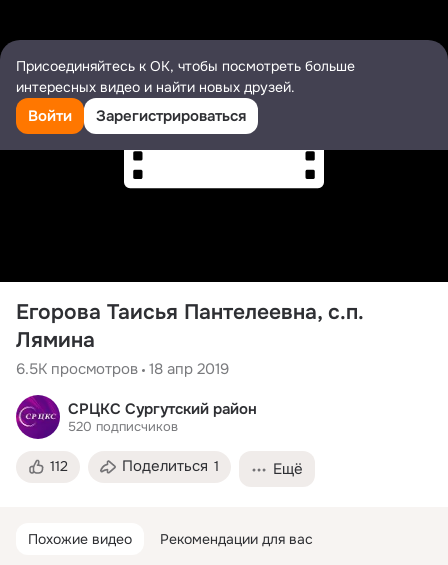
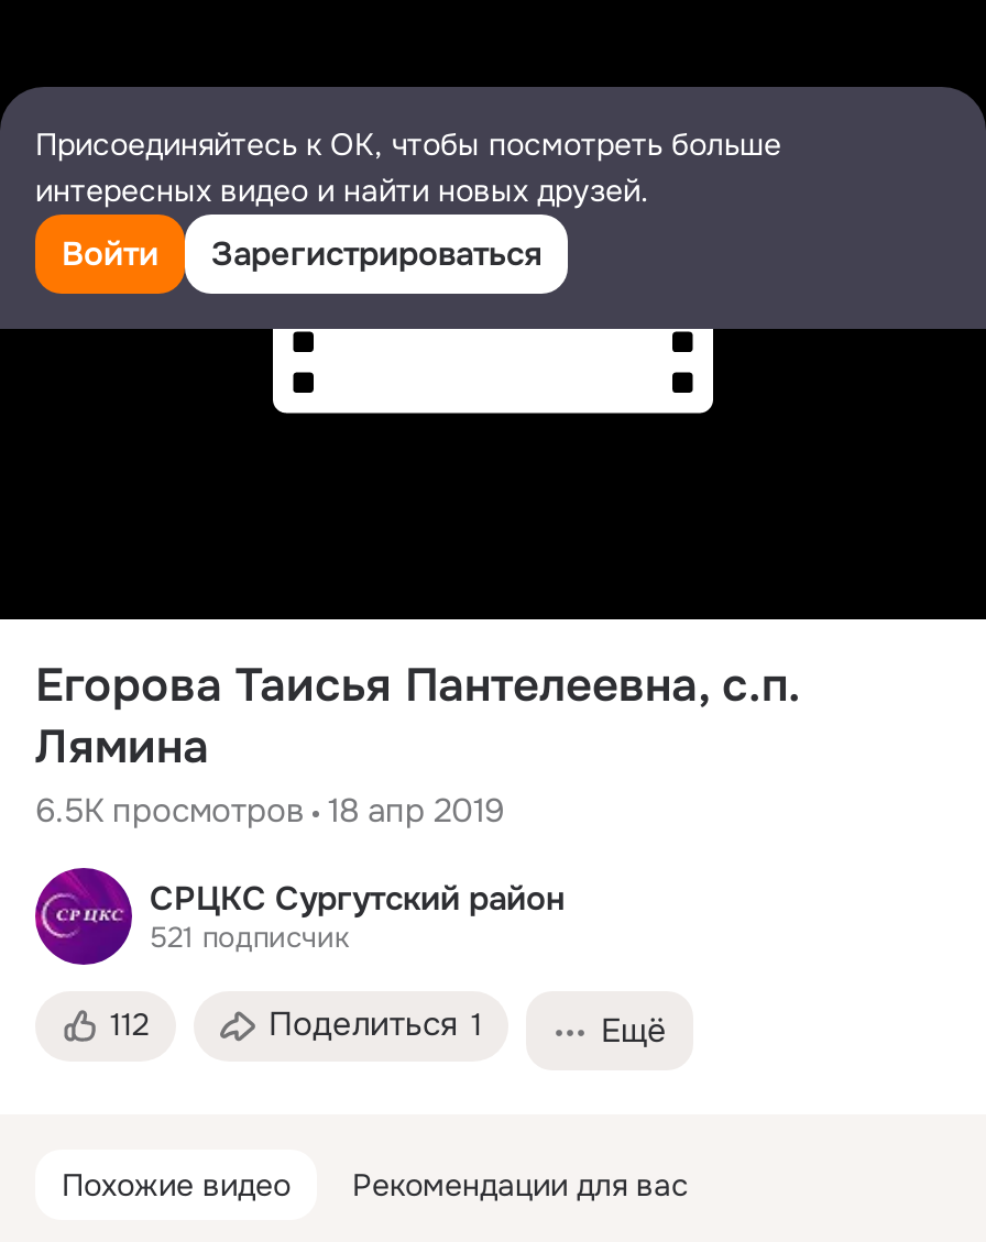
- 520 подписчиков
+ 521 подписчик
